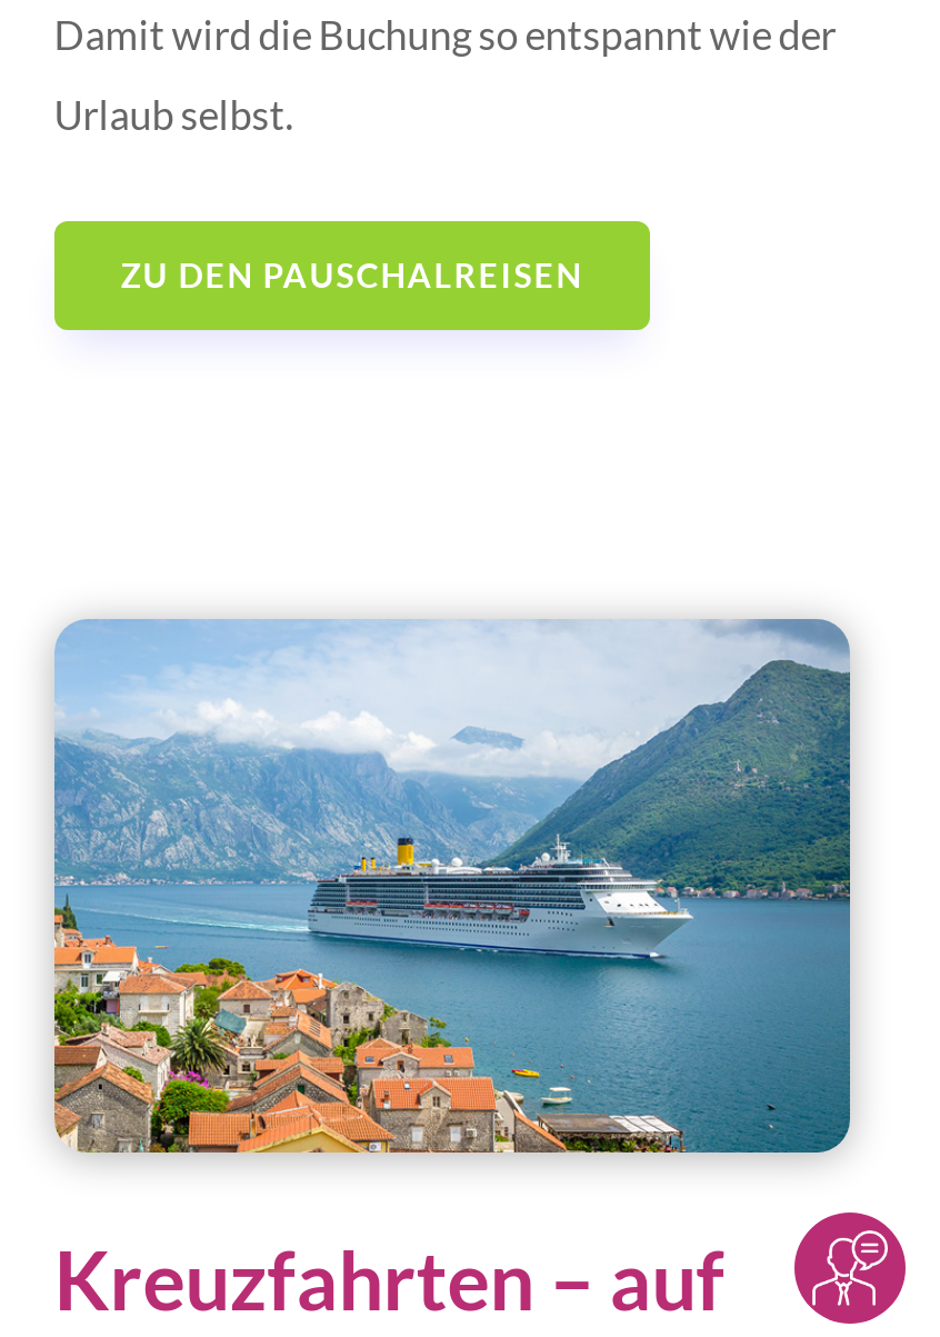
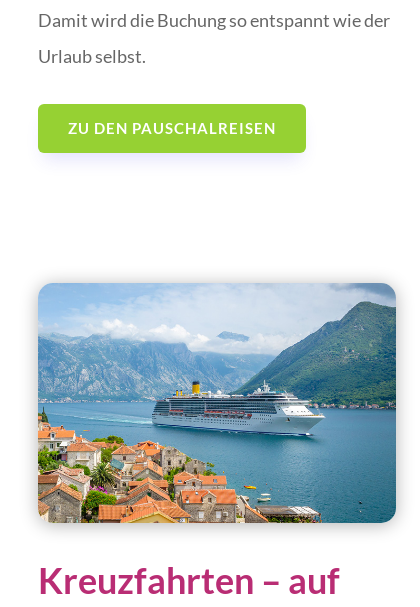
- [image]
